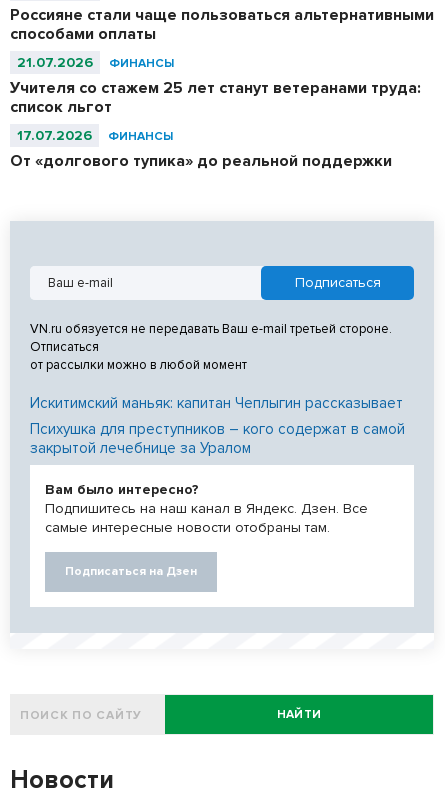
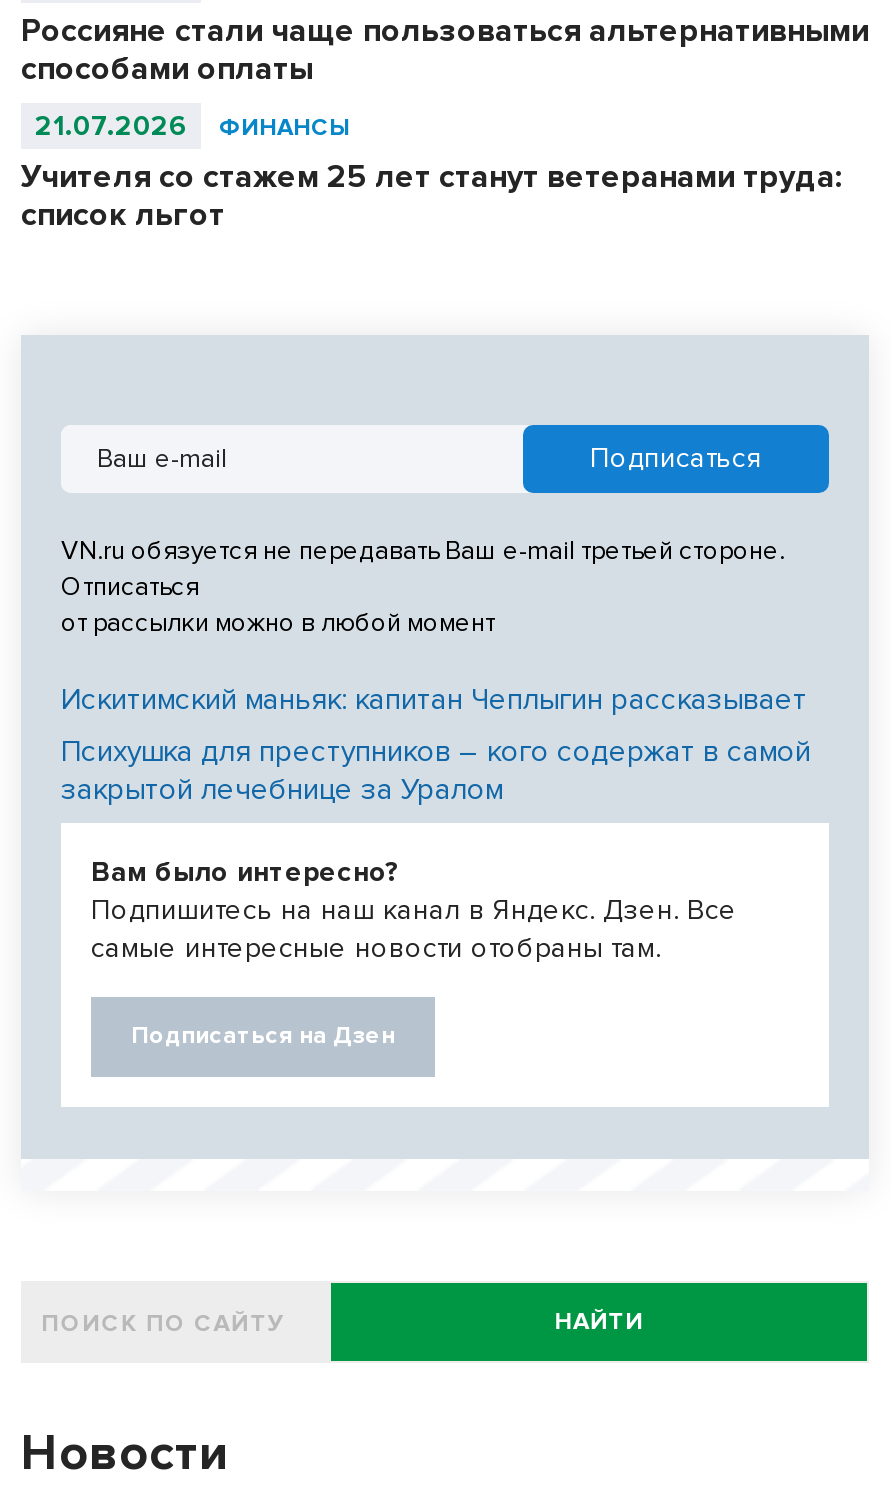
- 17.07.2026
- ФИНАНСЫ
- От «долгового тупика» до реальной поддержки
